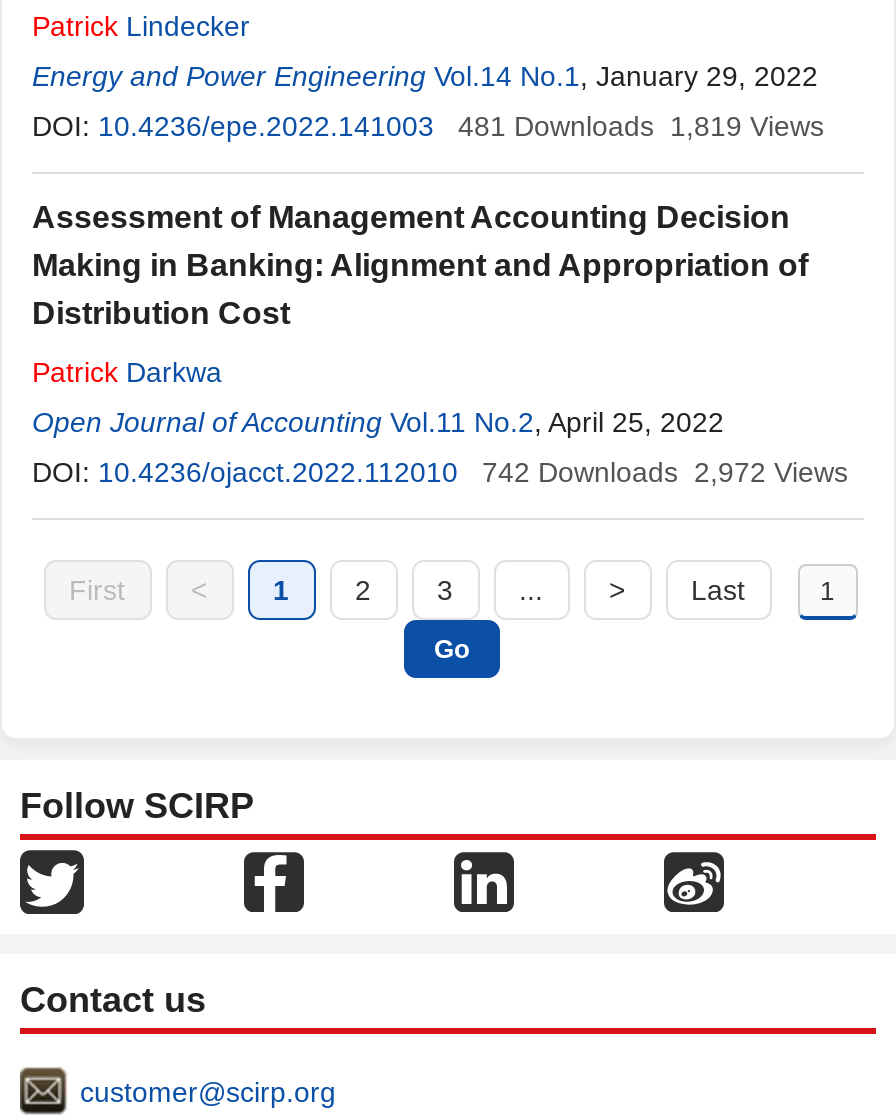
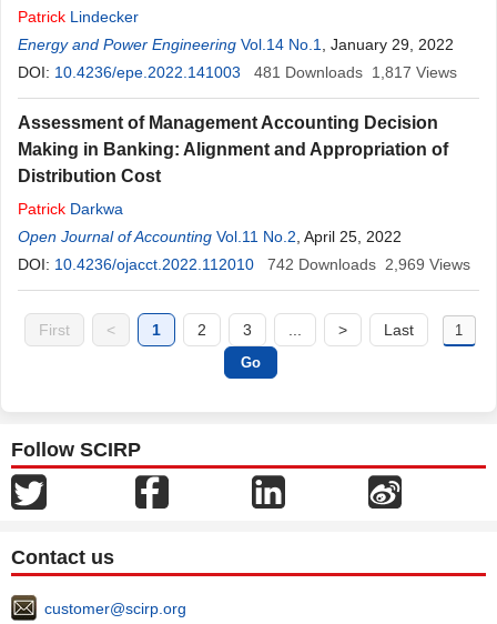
- 481 Downloads 1,819 Views
+ 481 Downloads 1,817 Views

- 742 Downloads 2,972 Views
+ 742 Downloads 2,969 Views
